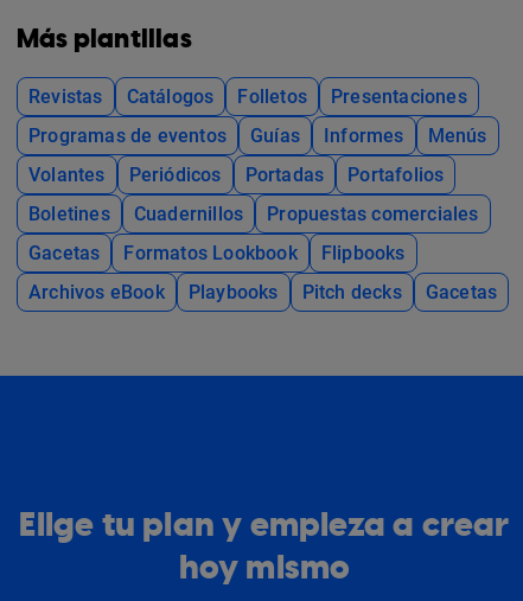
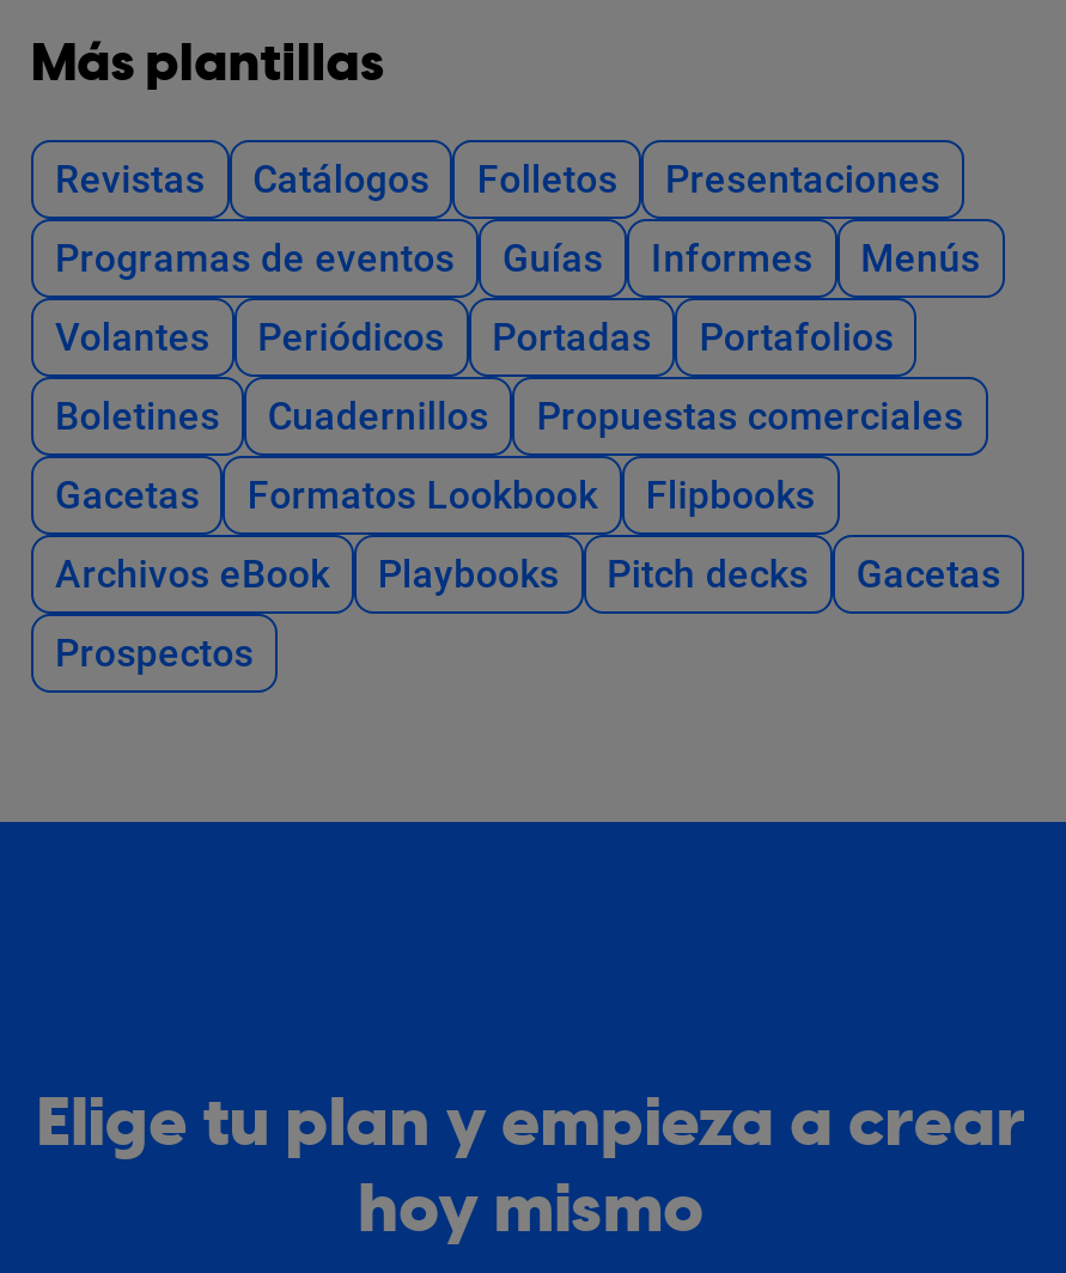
+ Prospectos
